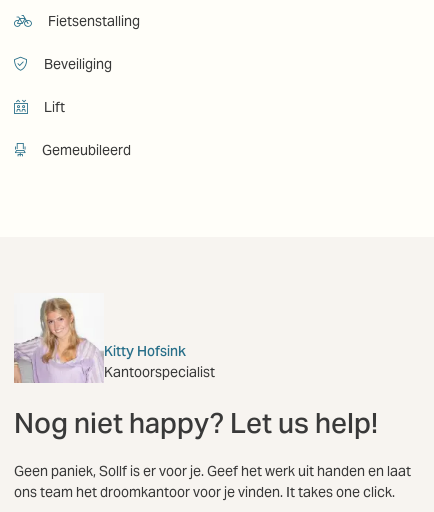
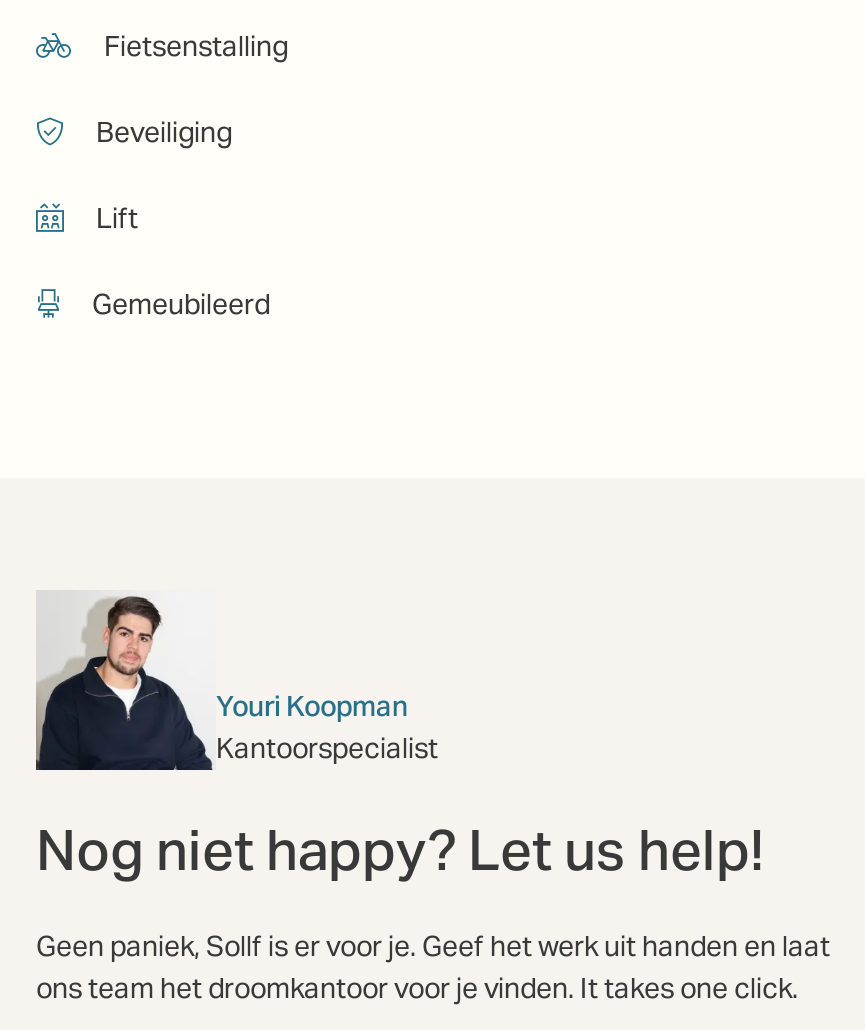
- [image]
- Kitty Hofsink
+ [image]
+ Youri Koopman
